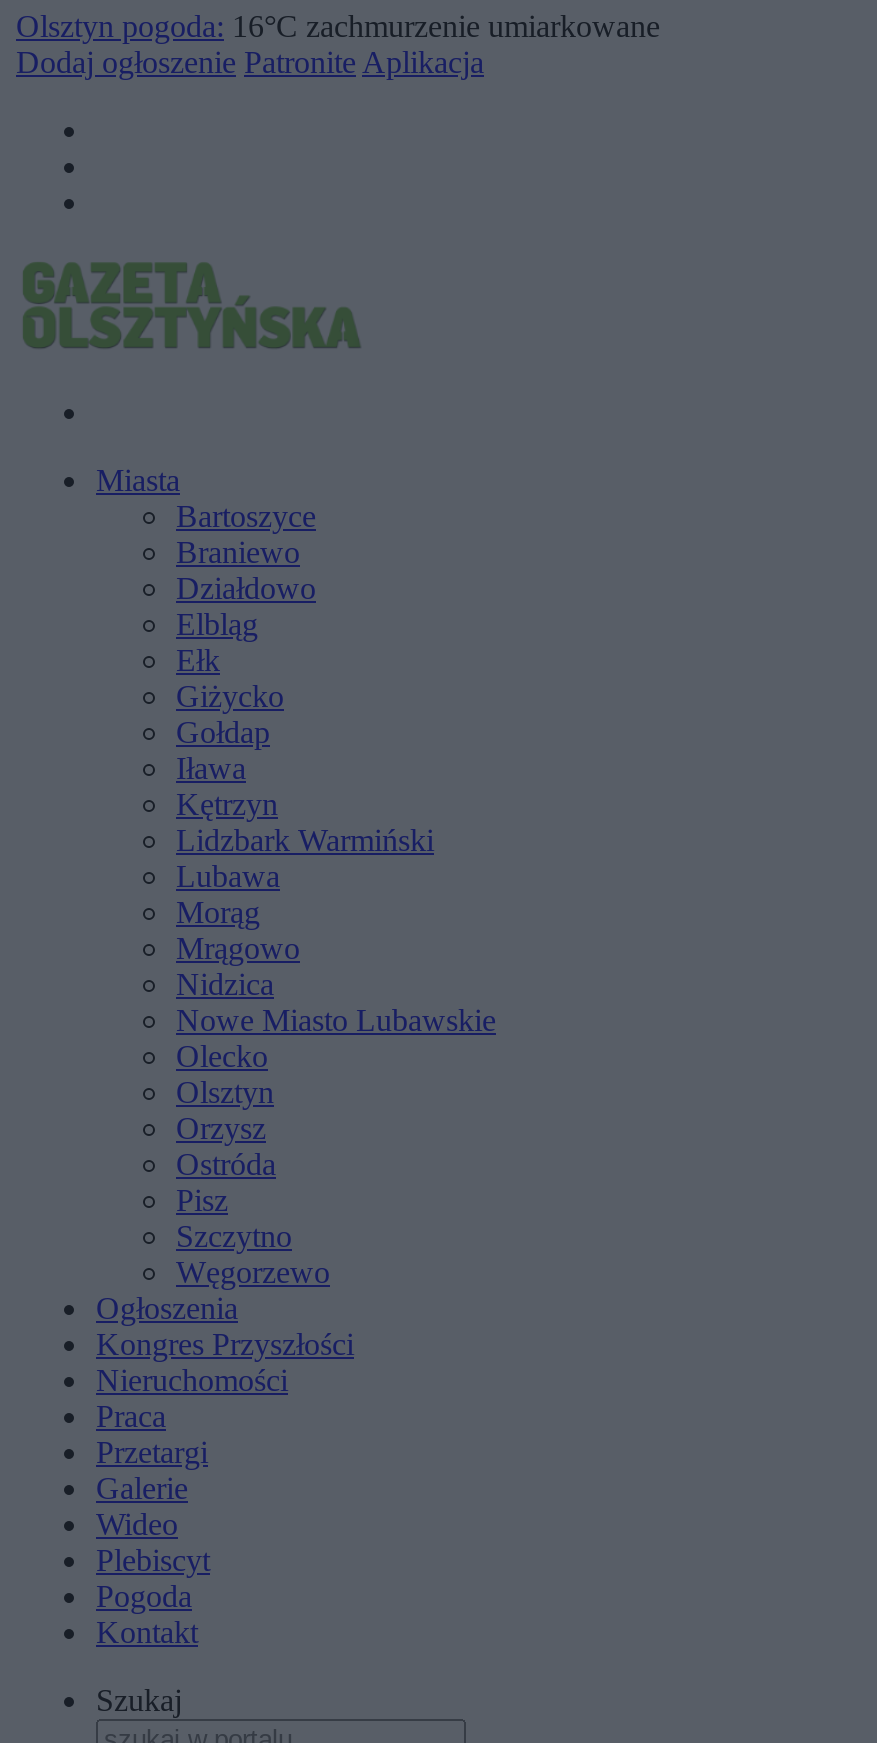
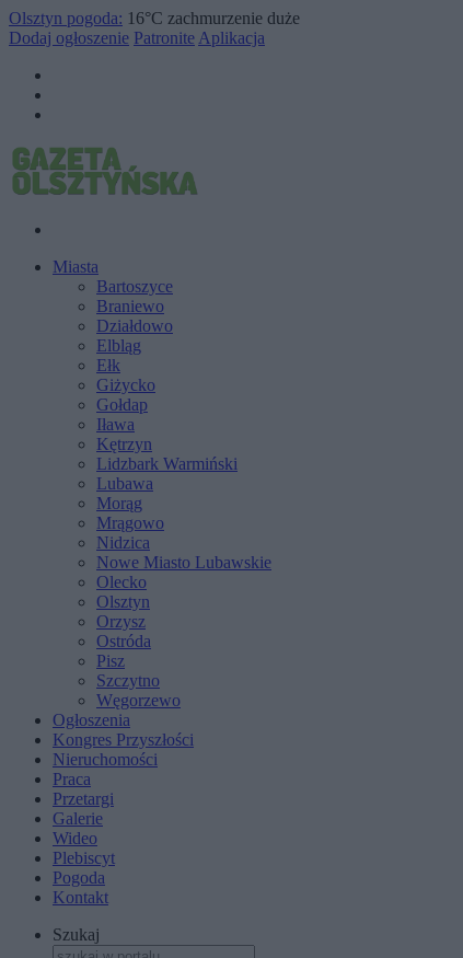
- Olsztyn pogoda: 16°C zachmurzenie umiarkowane
+ Olsztyn pogoda: 16°C zachmurzenie duże
